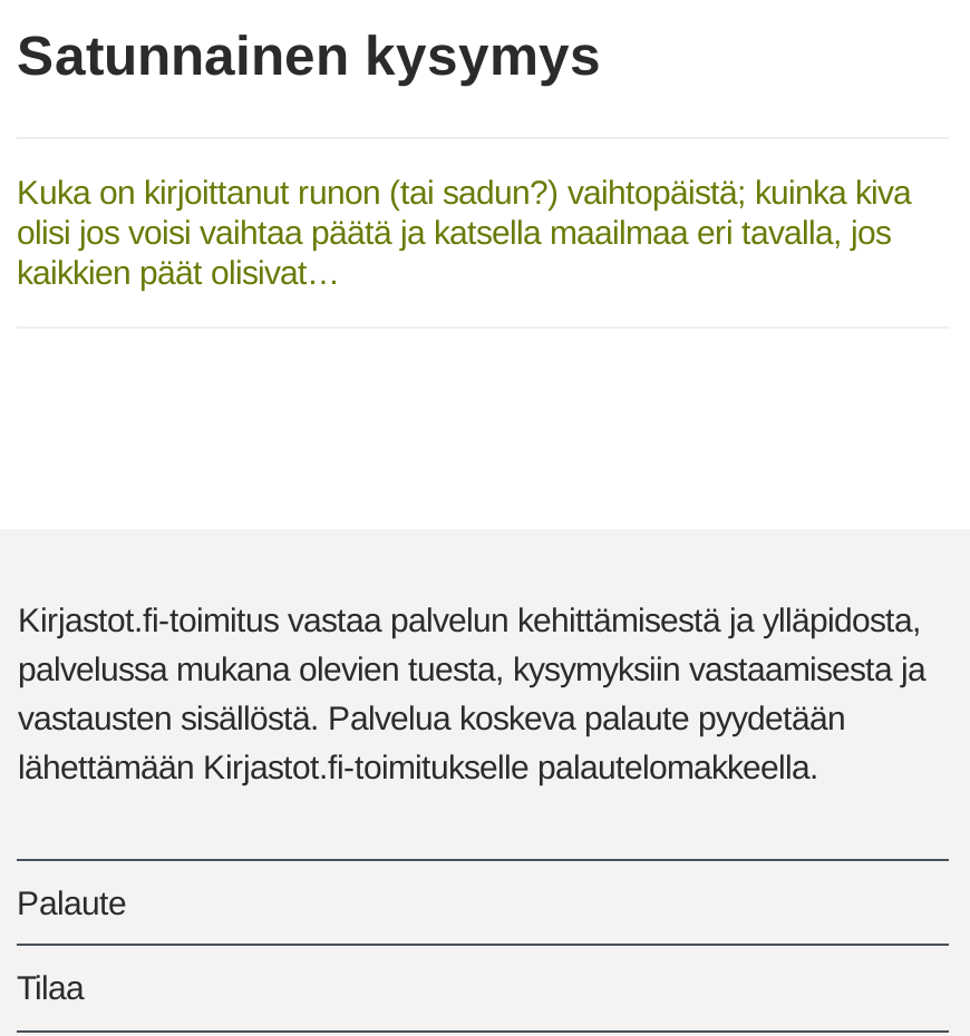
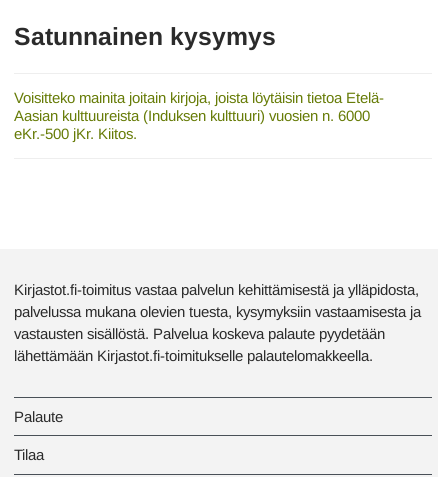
- Kuka on kirjoittanut runon (tai sadun?) vaihtopäistä; kuinka kiva
- olisi jos voisi vaihtaa päätä ja katsella maailmaa eri tavalla, jos
- kaikkien päät olisivat…
+ Voisitteko mainita joitain kirjoja, joista löytäisin tietoa Etelä-
+ Aasian kulttuureista (Induksen kulttuuri) vuosien n. 6000
+ eKr.-500 jKr. Kiitos.
